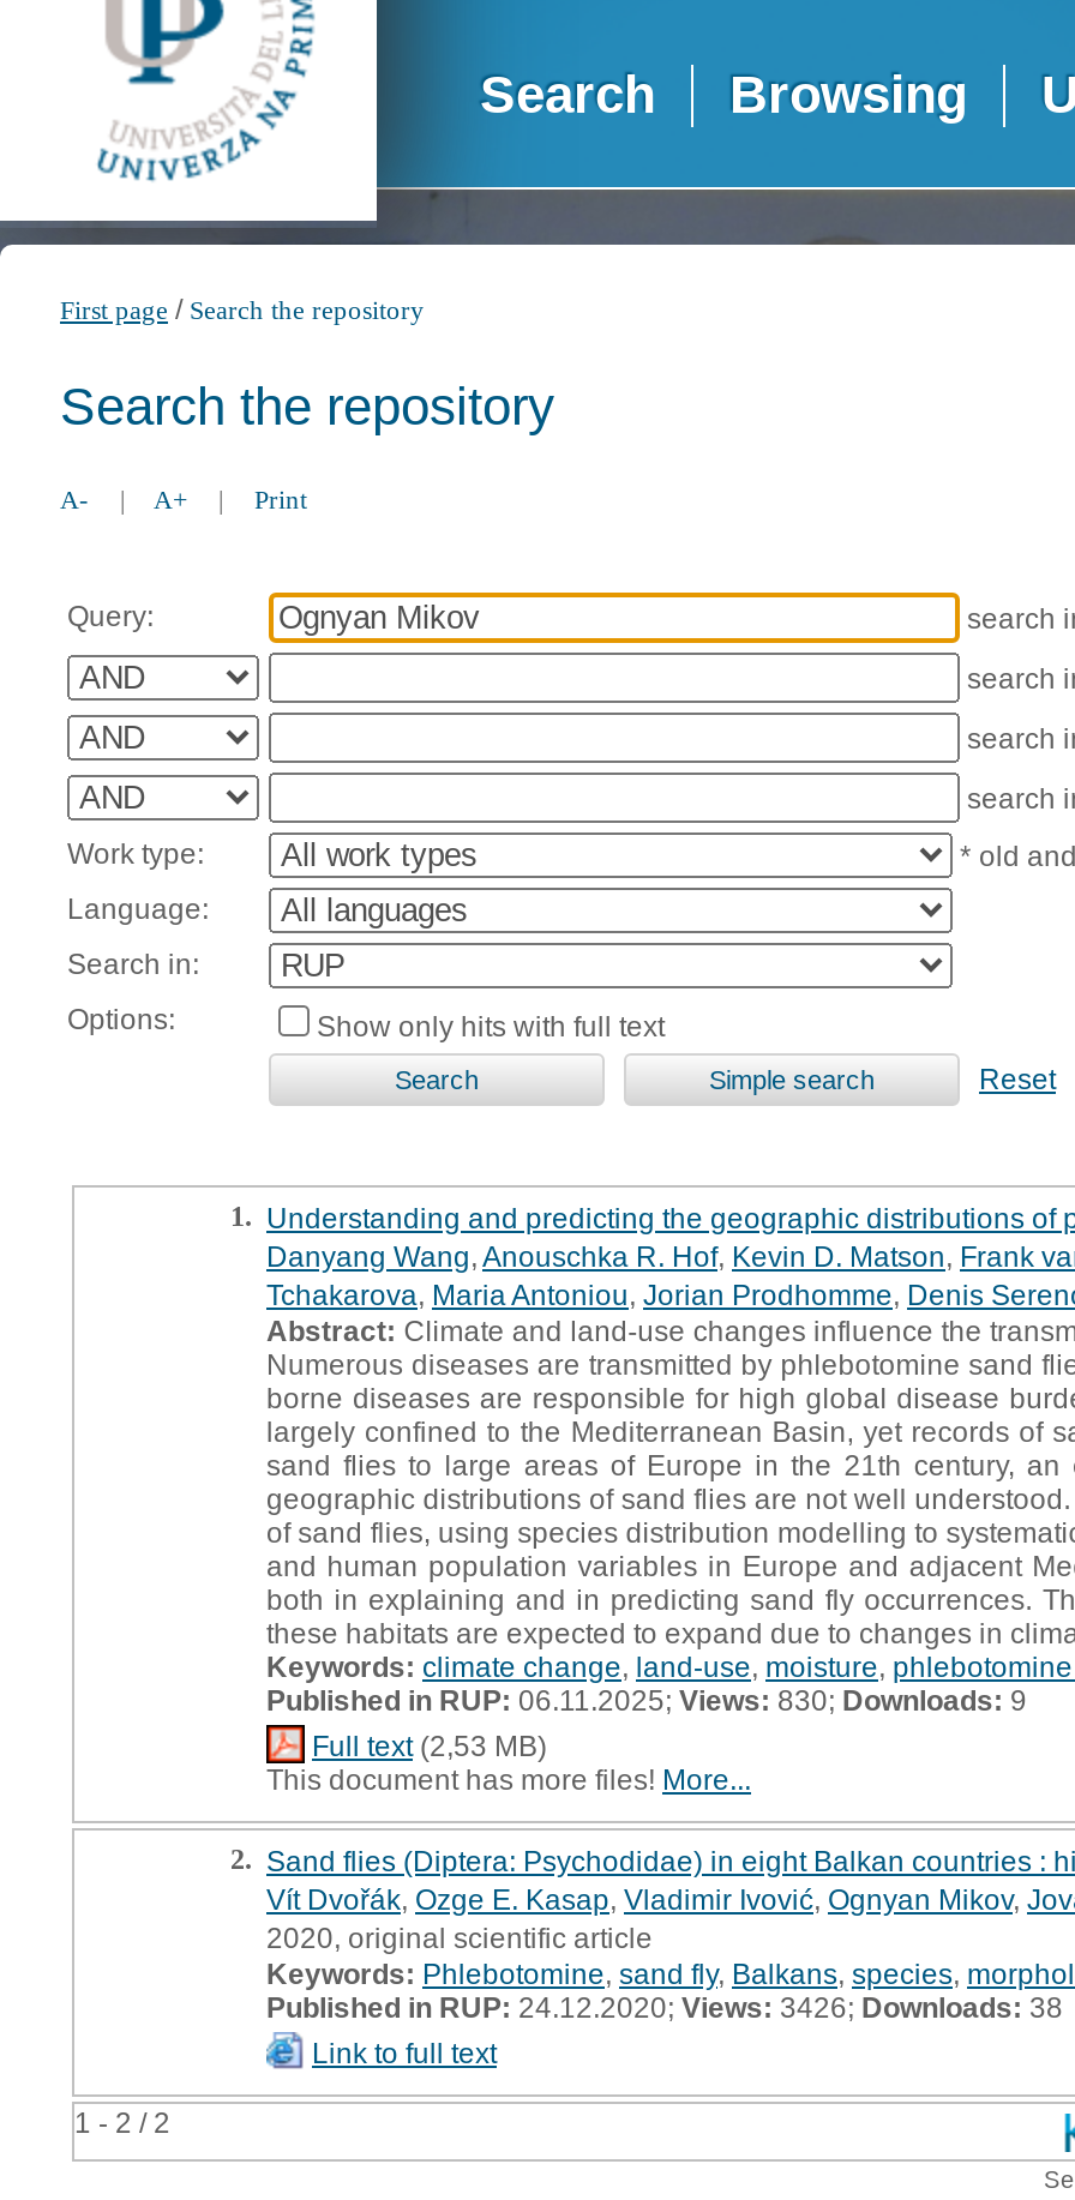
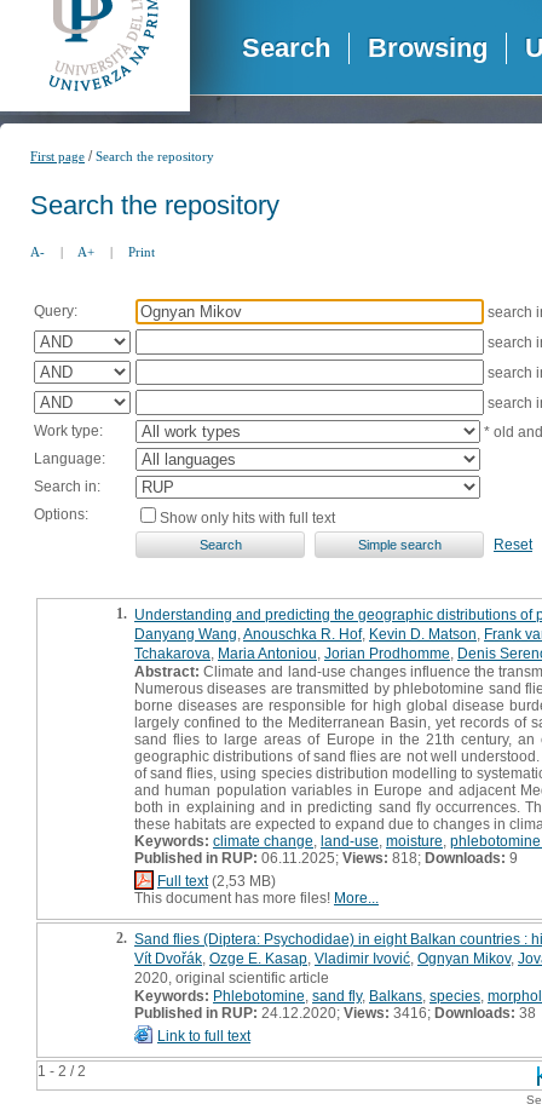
- Published in RUP:06.11.2025;Views:830;Downloads:9
+ Published in RUP:06.11.2025;Views:818;Downloads:9

- Published in RUP:24.12.2020;Views:3426;Downloads:38
+ Published in RUP:24.12.2020;Views:3416;Downloads:38
